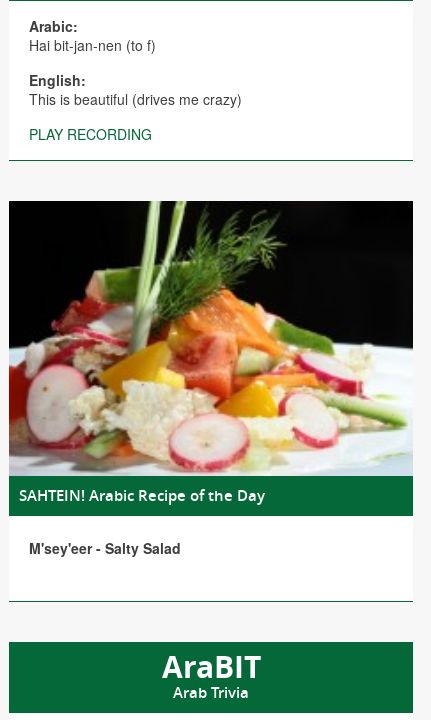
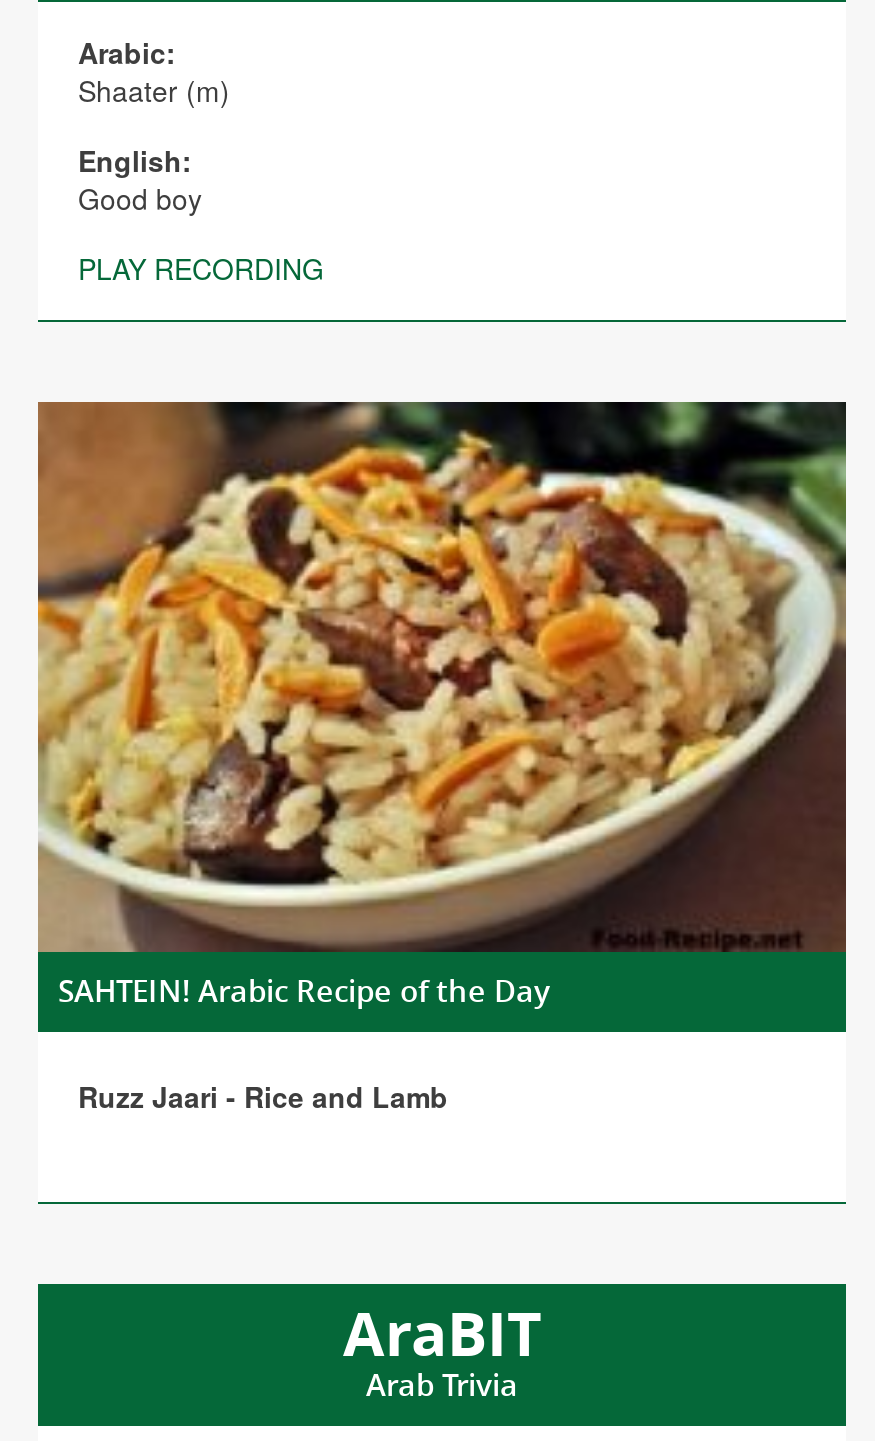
- Hai bit-jan-nen (to f)
+ Shaater (m)

- This is beautiful (drives me crazy)
+ Good boy

- [image]
+ [image]

- M'sey'eer - Salty Salad
+ Ruzz Jaari - Rice and Lamb
